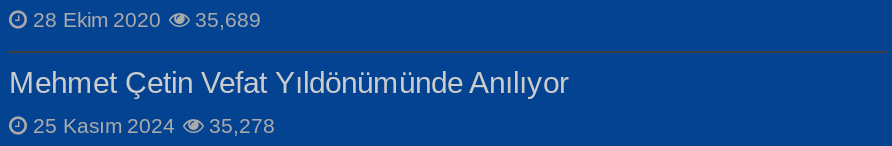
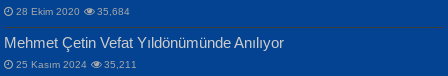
- 28 Ekim 2020 35,689
+ 28 Ekim 2020 35,684

- 25 Kasım 2024 35,278
+ 25 Kasım 2024 35,211
